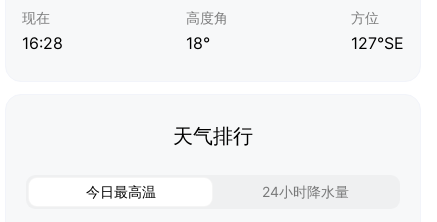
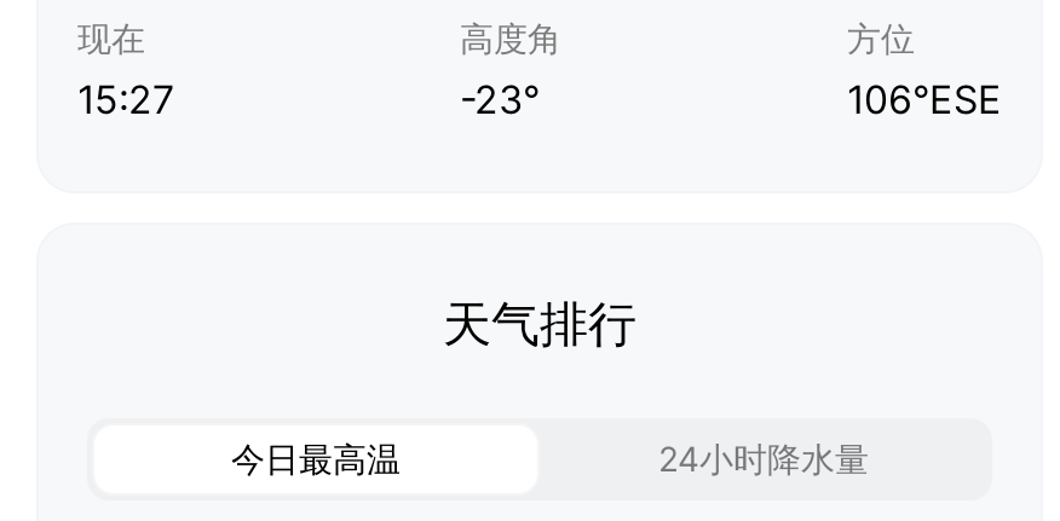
- 16:28
+ 15:27

- 18°
+ -23°

- 127°SE
+ 106°ESE
